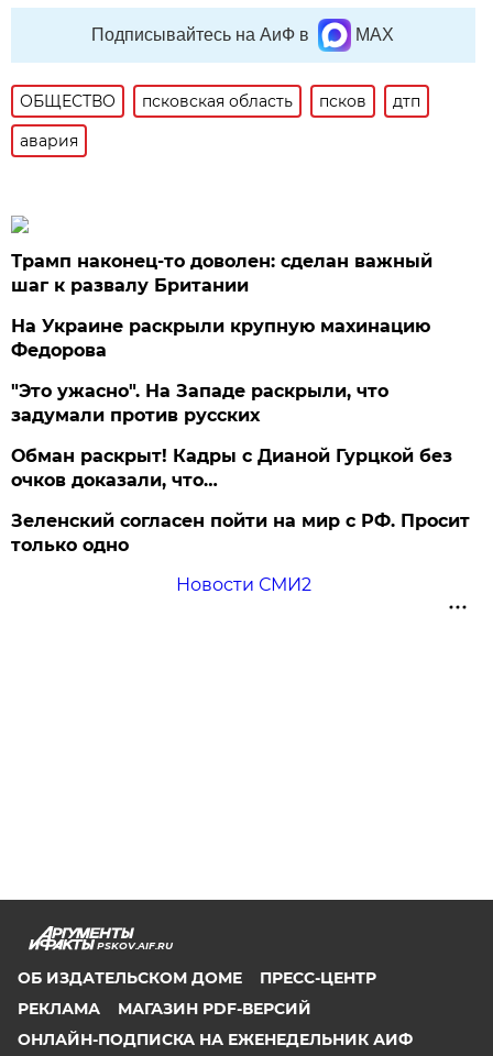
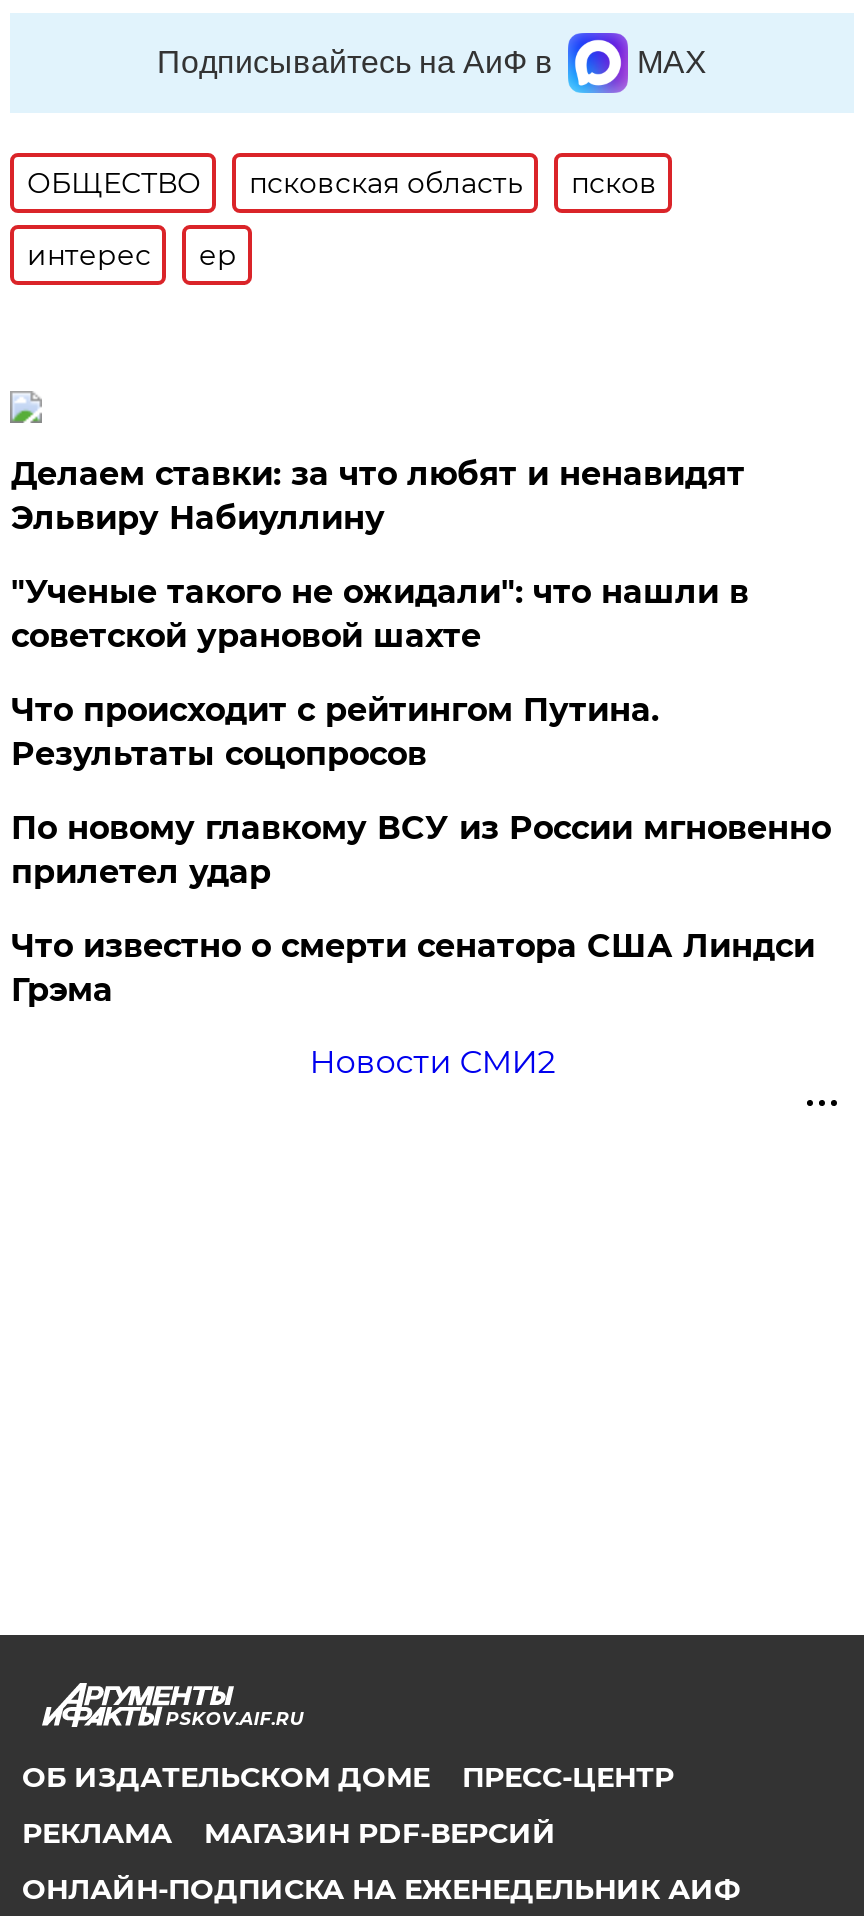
- дтп
- авария
+ интерес
+ ер

- Трамп наконец-то доволен: сделан важный
- шаг к развалу Британии
- На Украине раскрыли крупную махинацию
- Федорова
- "Это ужасно". На Западе раскрыли, что
- задумали против русских
- Обман раскрыт! Кадры с Дианой Гурцкой без
- очков доказали, что…
- Зеленский согласен пойти на мир с РФ. Просит
- только одно
+ Делаем ставки: за что любят и ненавидят
+ Эльвиру Набиуллину
+ "Ученые такого не ожидали": что нашли в
+ советской урановой шахте
+ Что происходит с рейтингом Путина.
+ Результаты соцопросов
+ По новому главкому ВСУ из России мгновенно
+ прилетел удар
+ Что известно о смерти сенатора США Линдси
+ Грэма
